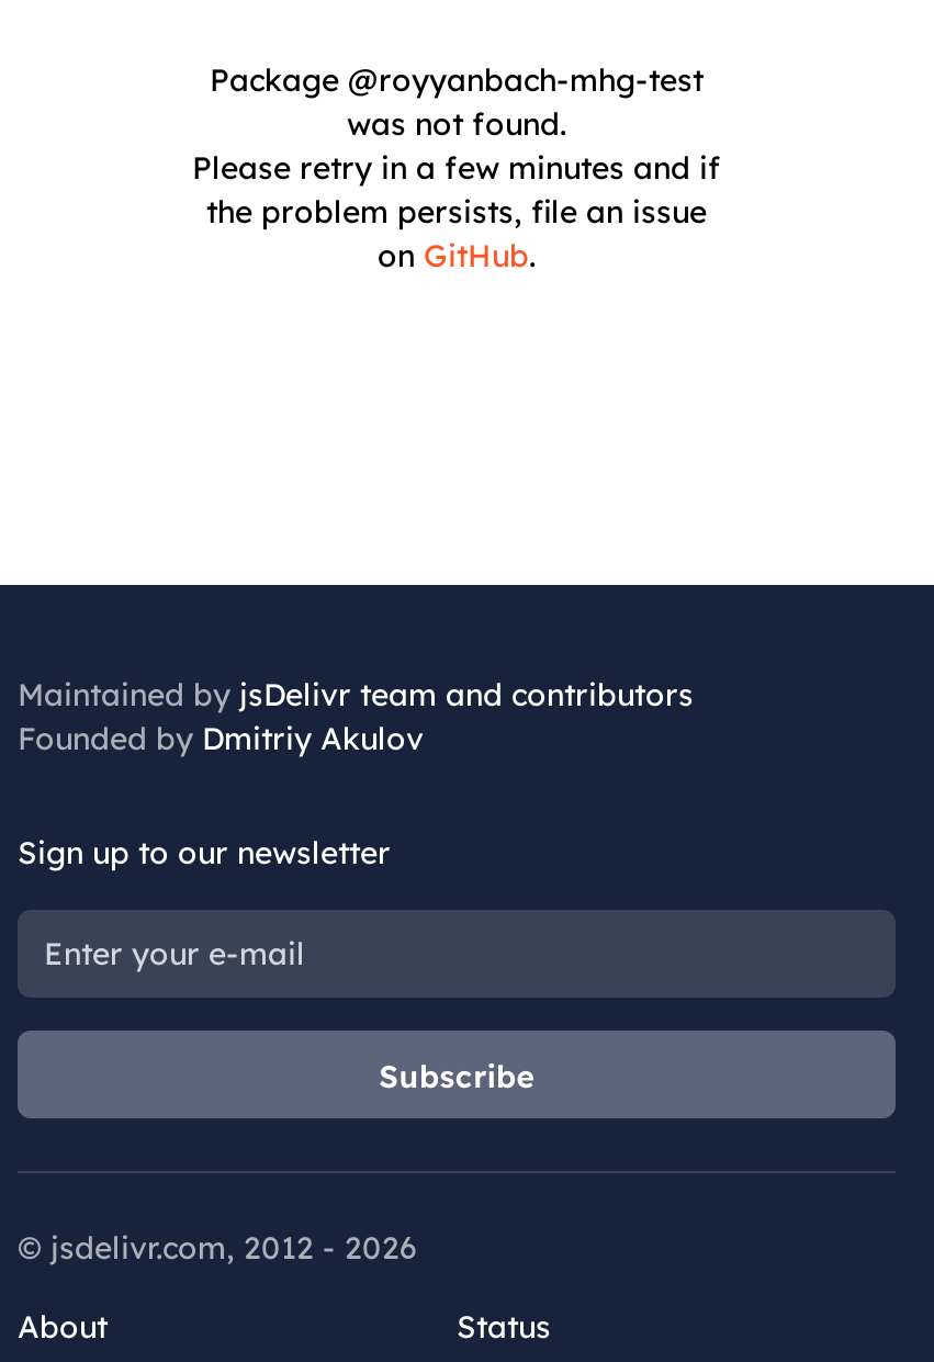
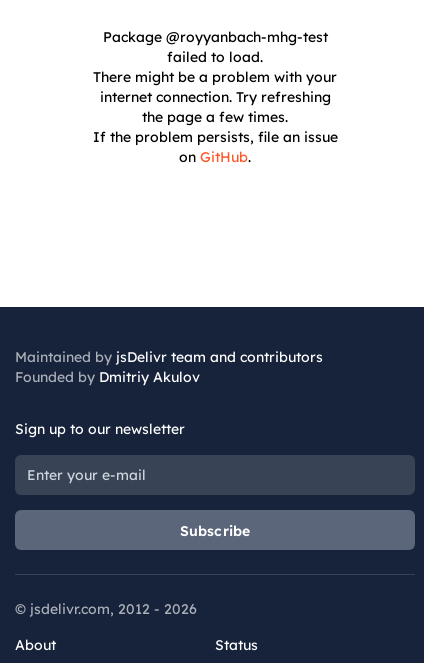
- was not found.
- Please retry in a few minutes and if
- the problem persists, file an issue
+ failed to load.
+ There might be a problem with your
+ internet connection. Try refreshing
+ the page a few times.
+ If the problem persists, file an issue
